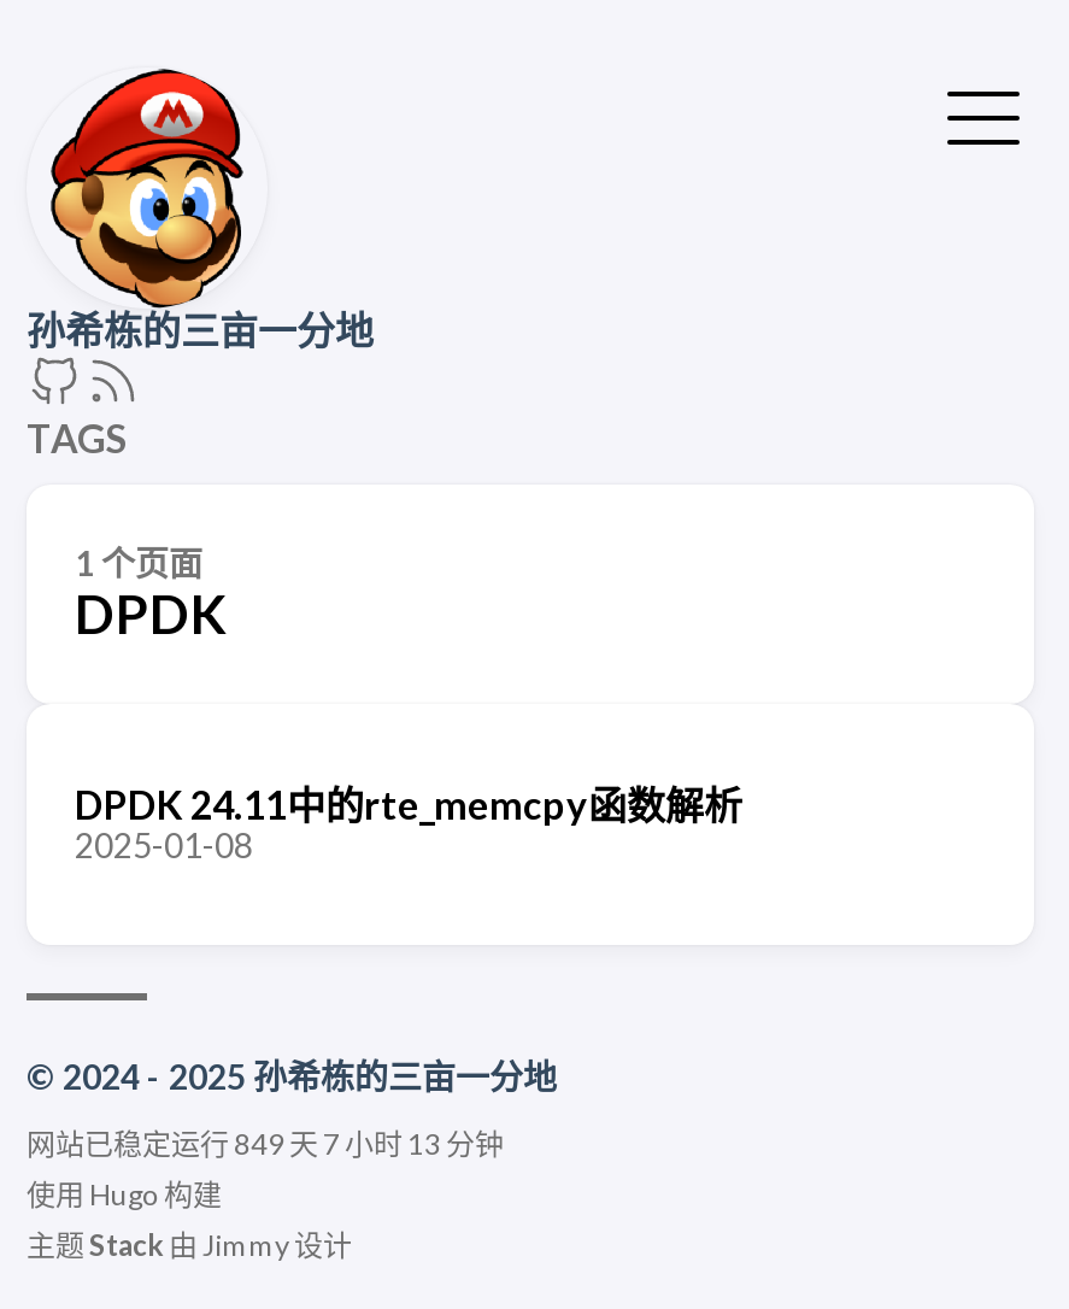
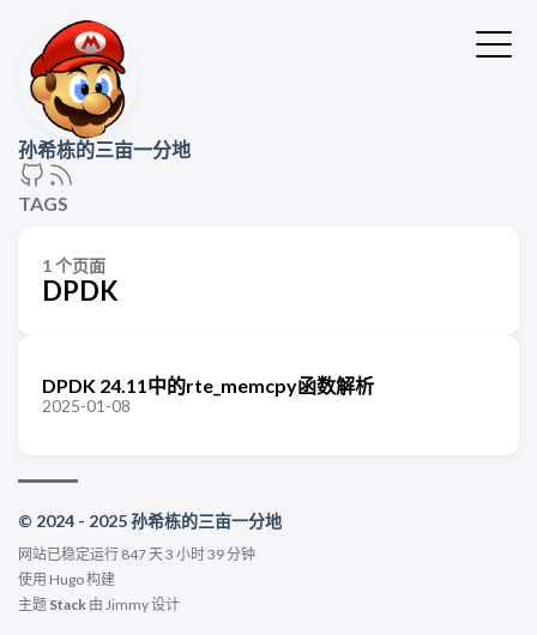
- 网站已稳定运行849天7小时13分钟
+ 网站已稳定运行847天3小时39分钟
